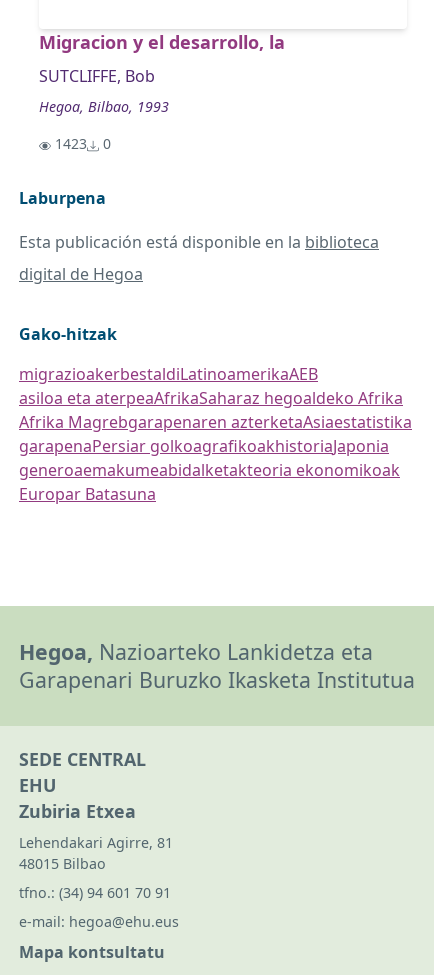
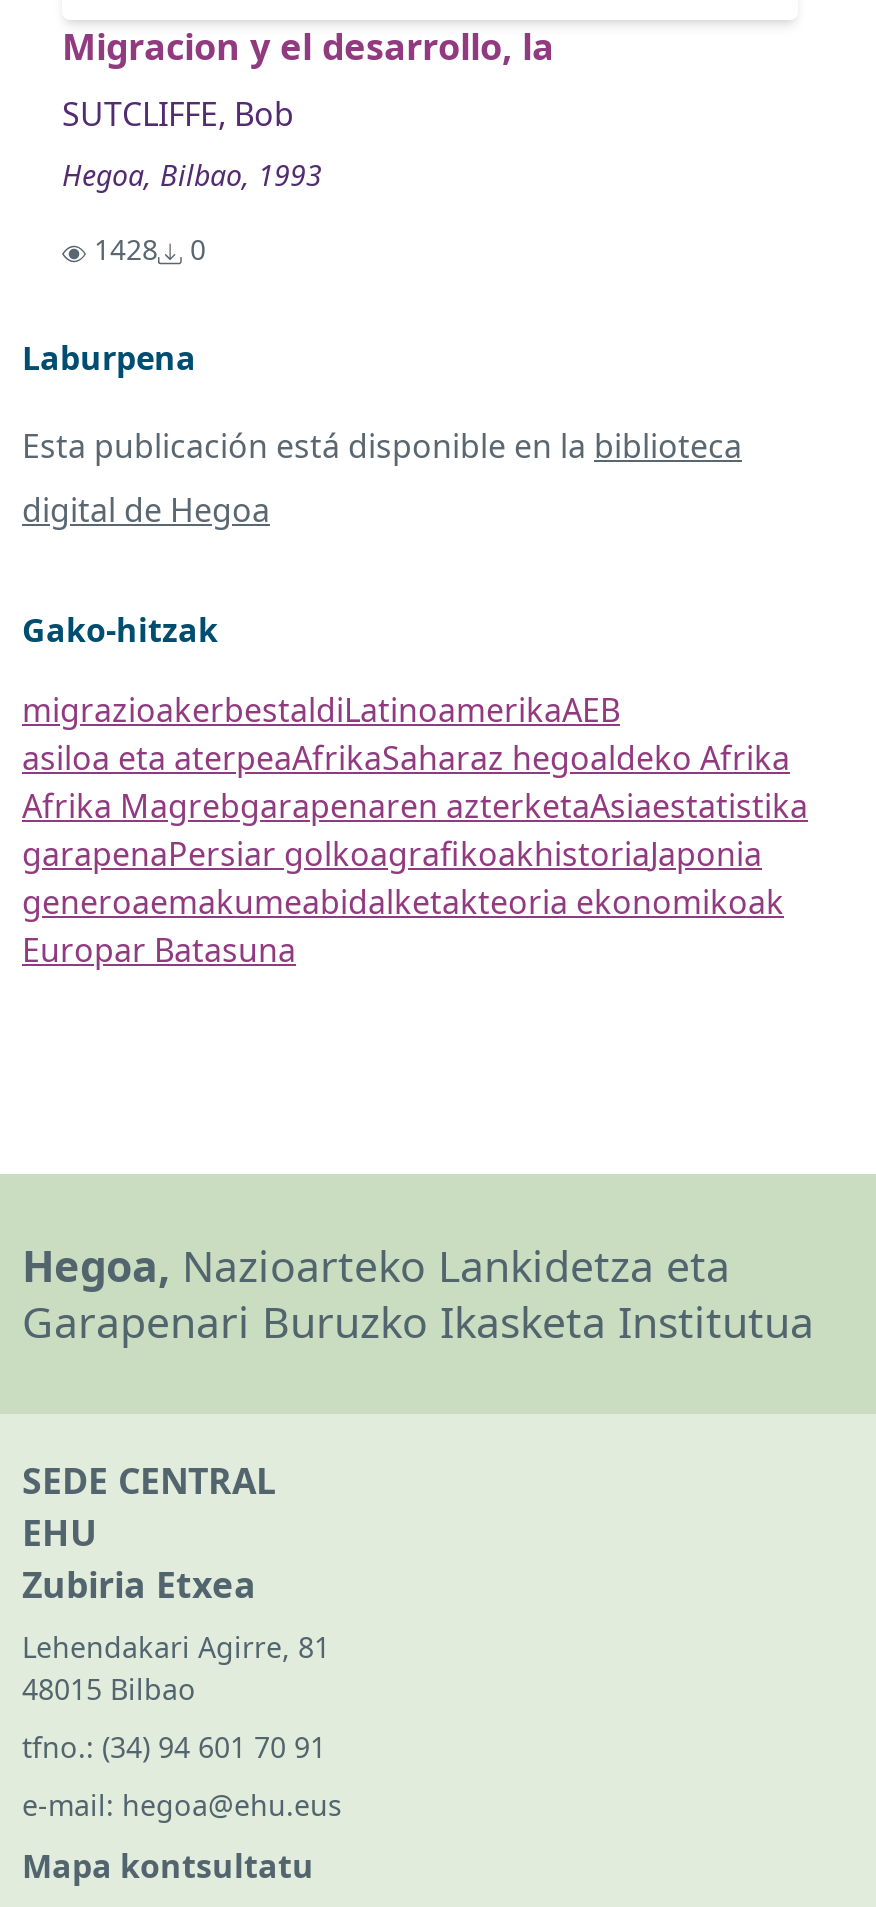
- 1423 0
+ 1428 0
